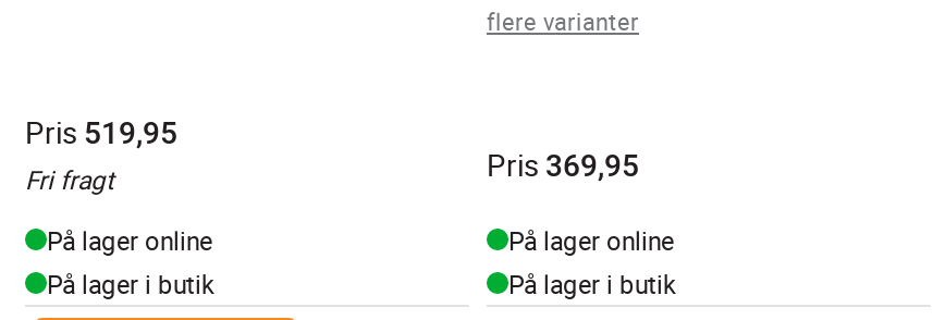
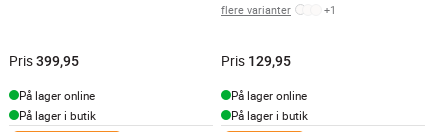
- Pris 519,95
- Fri fragt
+ Pris 399,95

- Pris 369,95
+ +1
+ Pris 129,95
